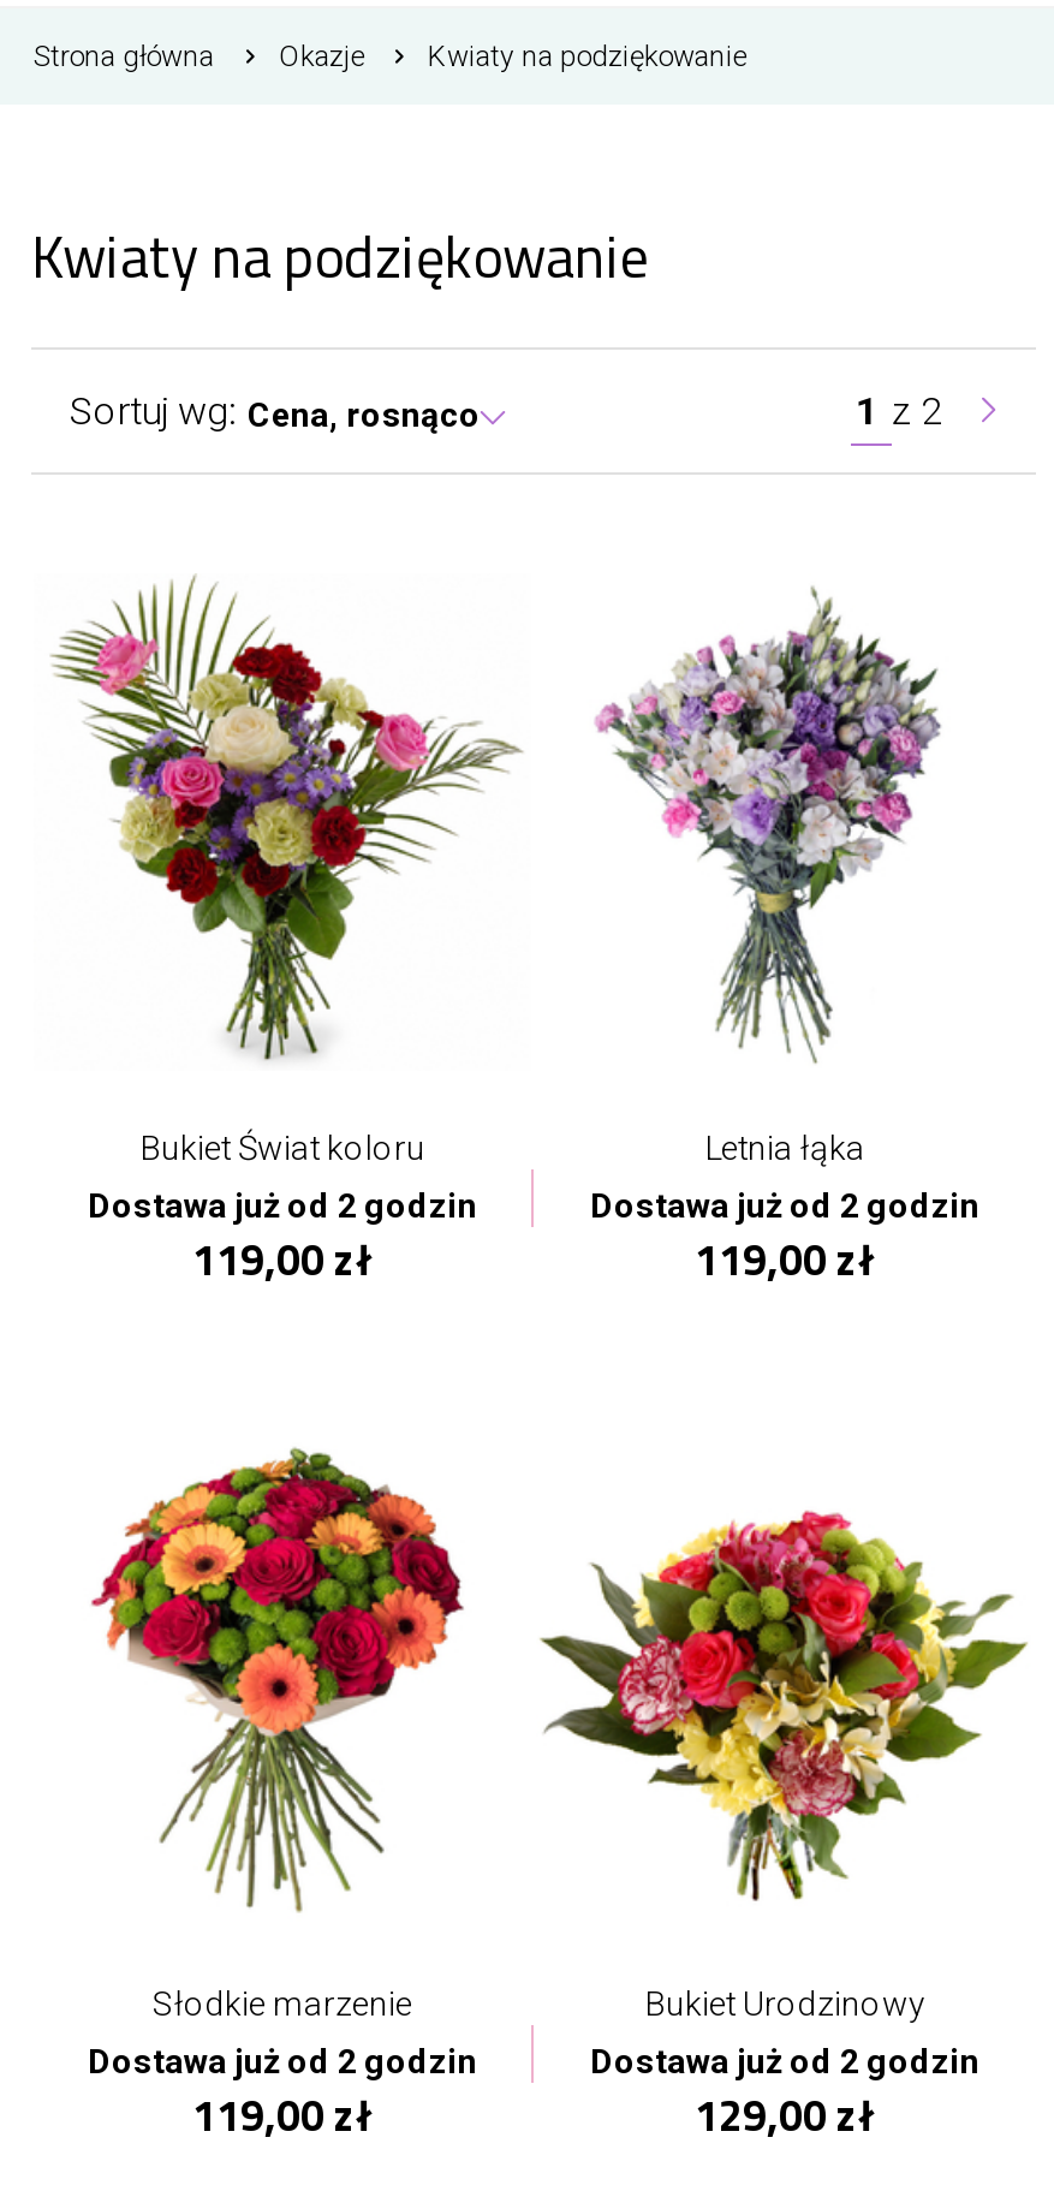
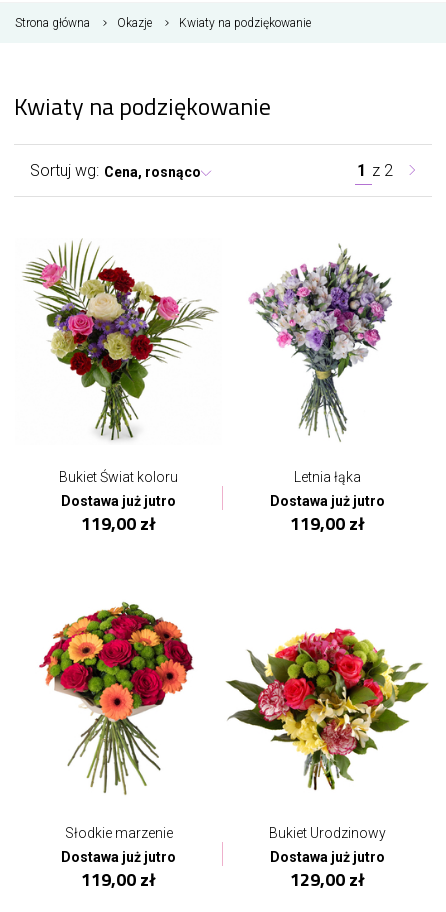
- Dostawa już od 2 godzin
+ Dostawa już jutro

- Dostawa już od 2 godzin
+ Dostawa już jutro

- Dostawa już od 2 godzin
+ Dostawa już jutro

- Dostawa już od 2 godzin
+ Dostawa już jutro
